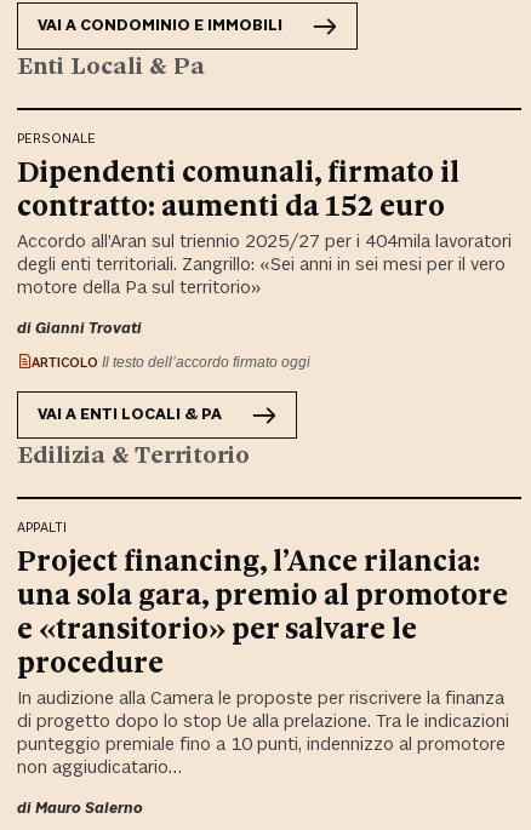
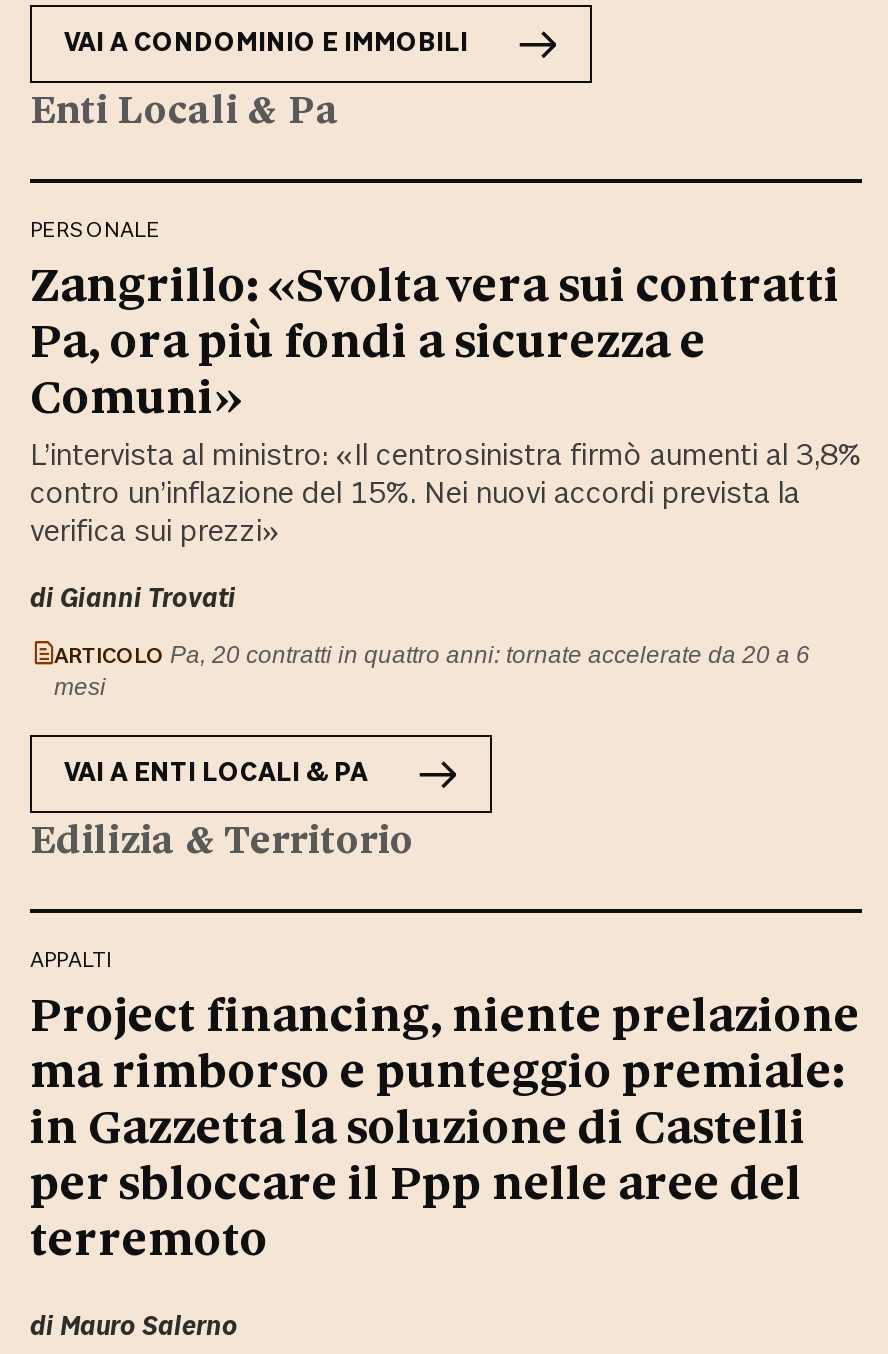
- Dipendenti comunali, firmato il
- contratto: aumenti da 152 euro
- Accordo all’Aran sul triennio 2025/27 per i 404mila lavoratori
- degli enti territoriali. Zangrillo: «Sei anni in sei mesi per il vero
- motore della Pa sul territorio»
+ Zangrillo: «Svolta vera sui contratti
+ Pa, ora più fondi a sicurezza e
+ Comuni»
+ L’intervista al ministro: «Il centrosinistra firmò aumenti al 3,8%
+ contro un’inflazione del 15%. Nei nuovi accordi prevista la
+ verifica sui prezzi»

moved down: di Gianni Trovati

- ARTICOLO Il testo dell’accordo firmato oggi
+ ARTICOLO Pa, 20 contratti in quattro anni: tornate accelerate da 20 a 6
+ mesi

moved down: VAI A ENTI LOCALI & PA | Edilizia & Territorio | APPALTI

- Project financing, l’Ance rilancia:
- una sola gara, premio al promotore
- e «transitorio» per salvare le
- procedure
- In audizione alla Camera le proposte per riscrivere la finanza
- di progetto dopo lo stop Ue alla prelazione. Tra le indicazioni
- punteggio premiale fino a 10 punti, indennizzo al promotore
- non aggiudicatario…
+ Project financing, niente prelazione
+ ma rimborso e punteggio premiale:
+ in Gazzetta la soluzione di Castelli
+ per sbloccare il Ppp nelle aree del
+ terremoto
